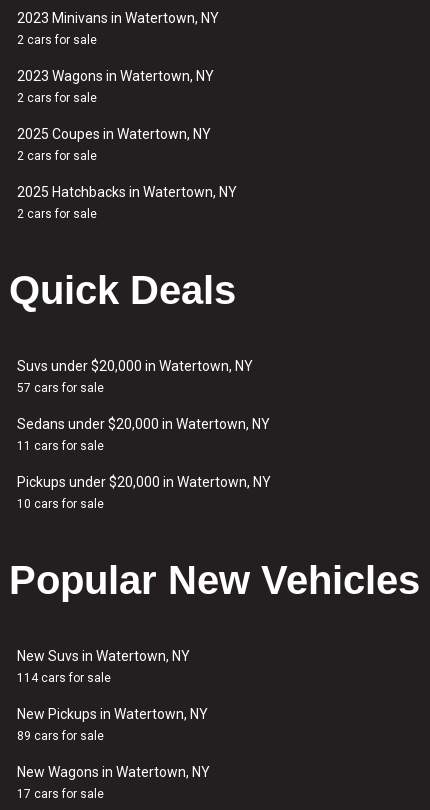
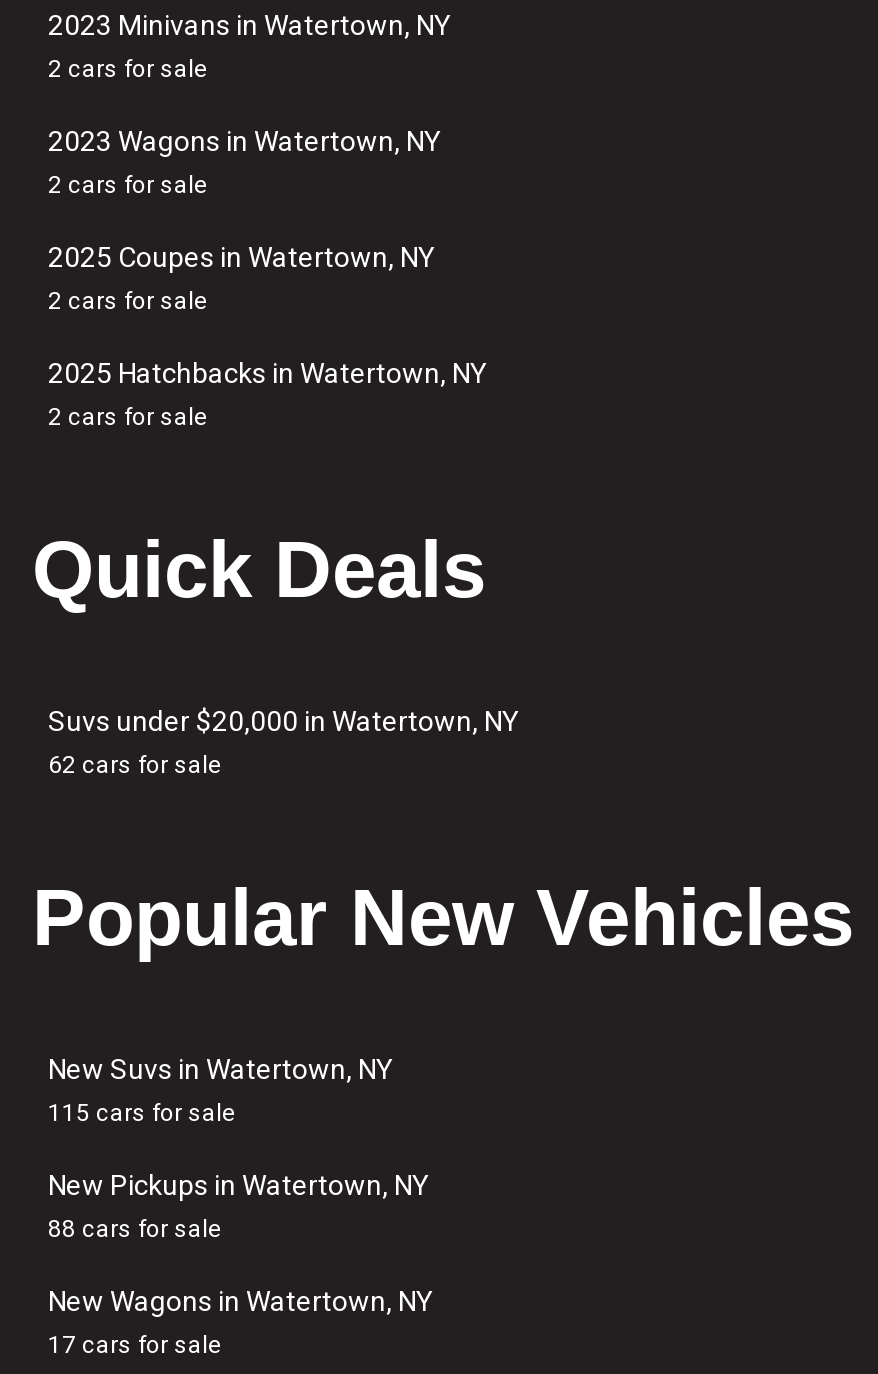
- 57 cars for sale
- Sedans under $20,000 in Watertown, NY
- 11 cars for sale
- Pickups under $20,000 in Watertown, NY
- 10 cars for sale
+ 62 cars for sale

- 114 cars for sale
+ 115 cars for sale

- 89 cars for sale
+ 88 cars for sale
